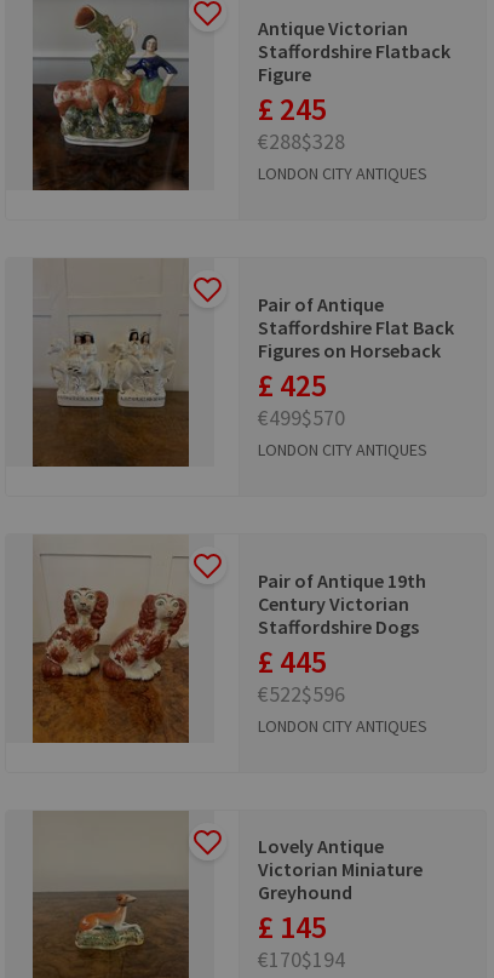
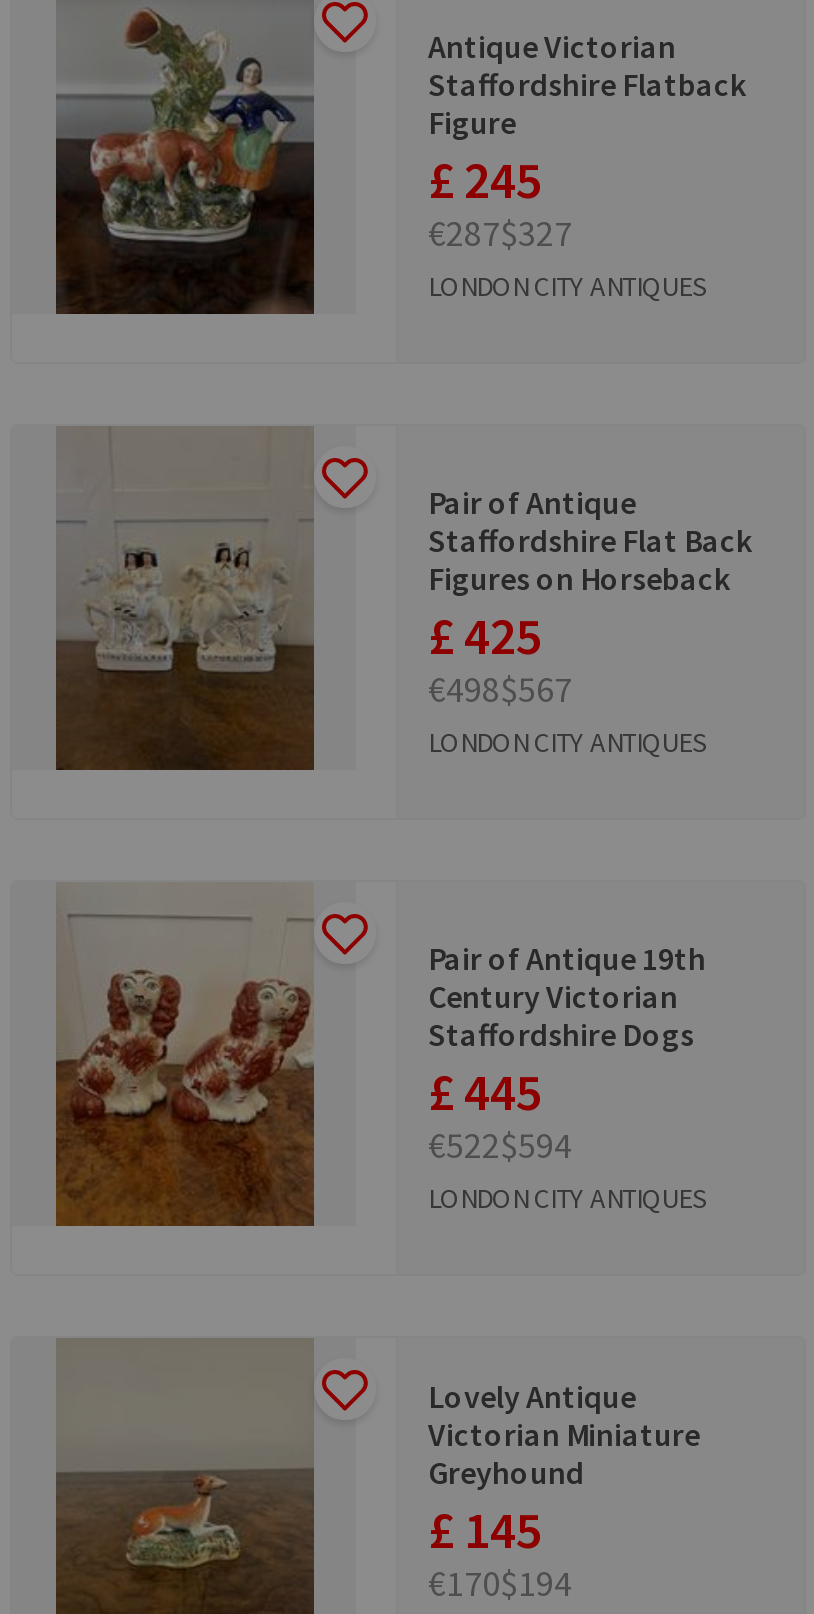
- €288$328
+ €287$327

- €499$570
+ €498$567

- €522$596
+ €522$594
